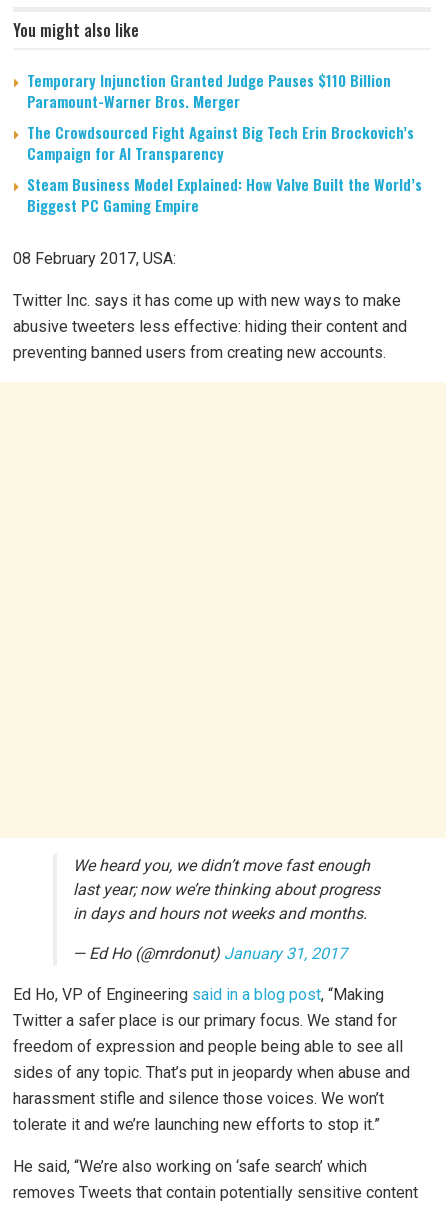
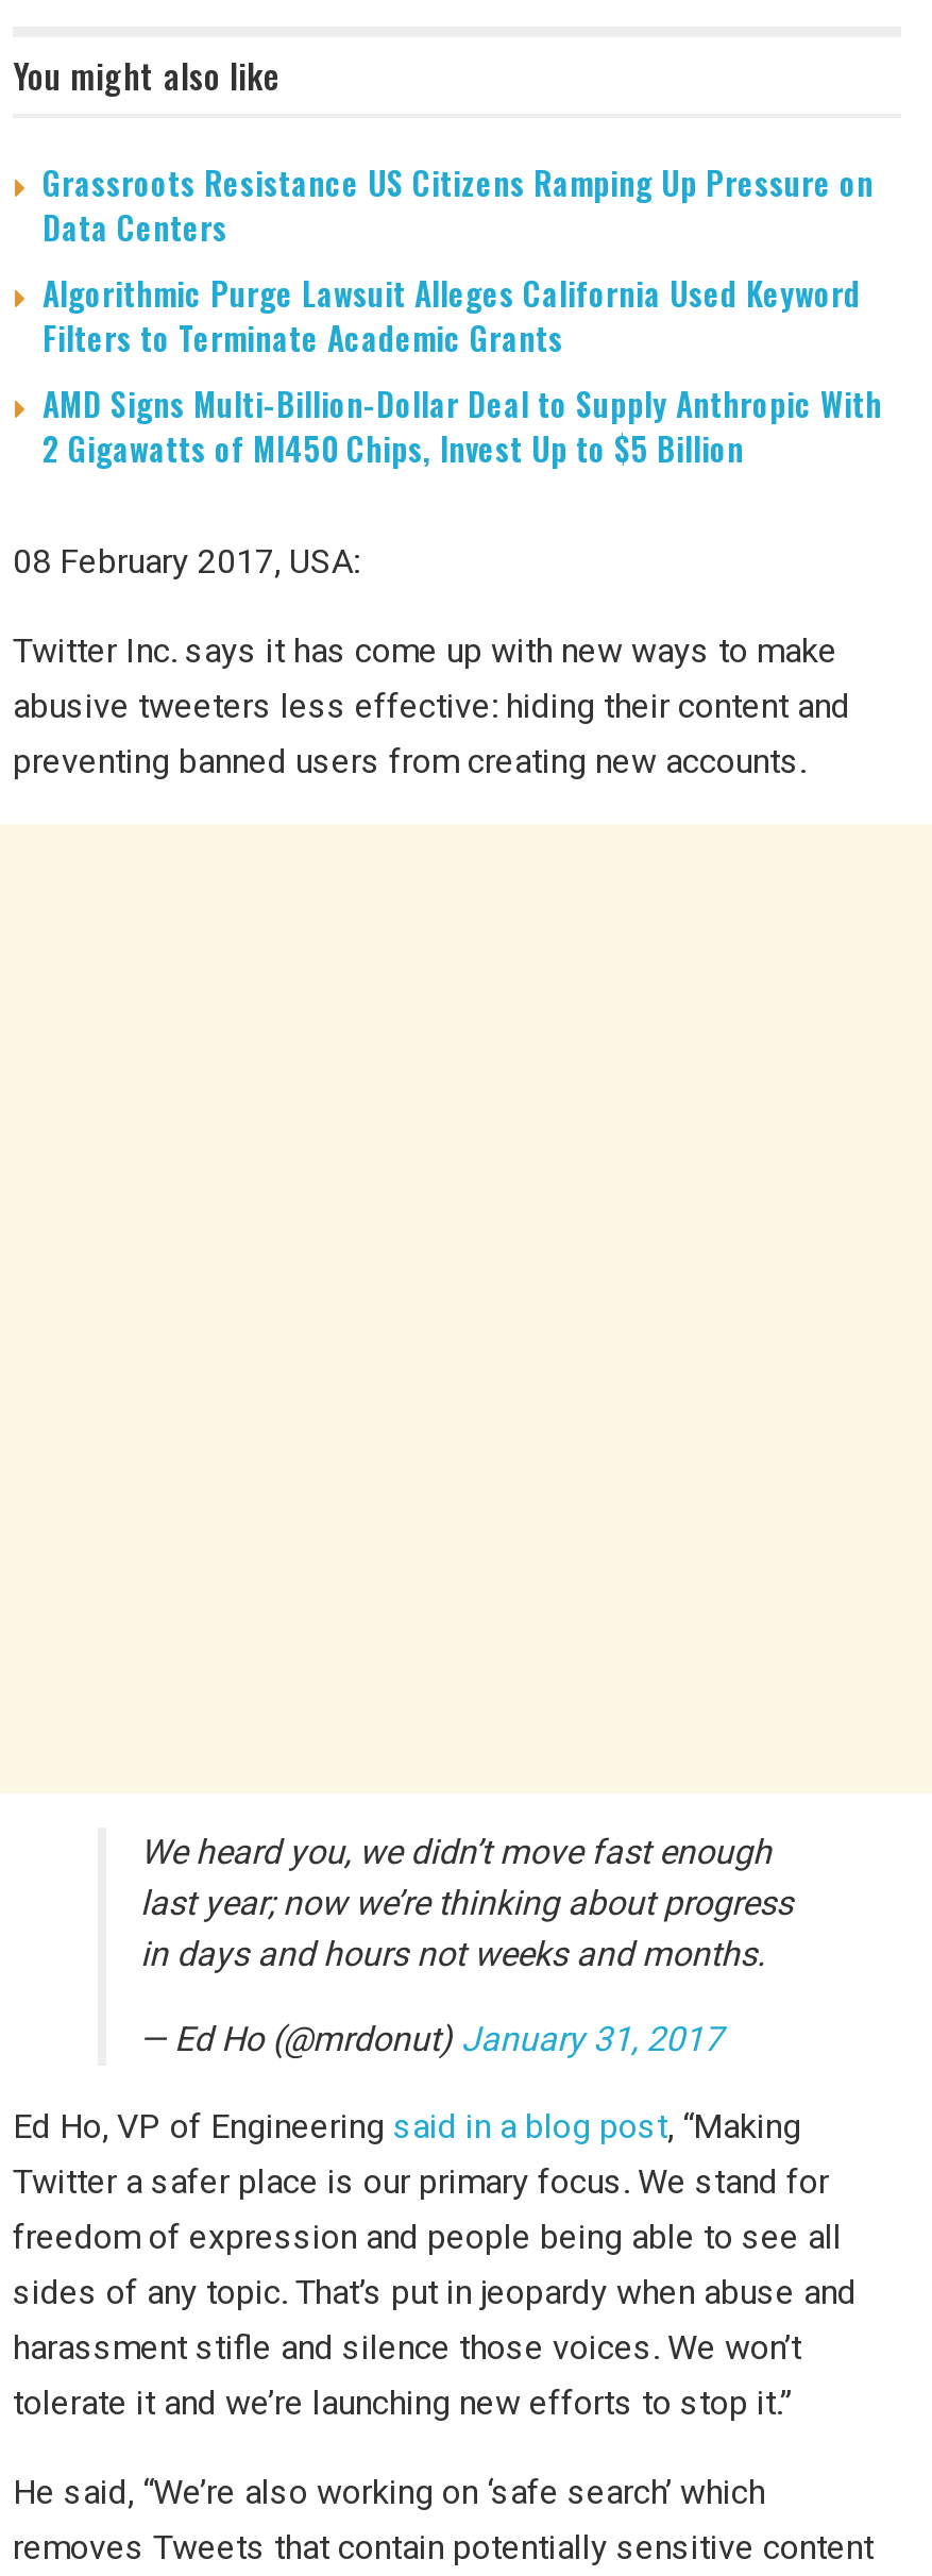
- Temporary Injunction Granted Judge Pauses $110 Billion
- Paramount-Warner Bros. Merger
- The Crowdsourced Fight Against Big Tech Erin Brockovich’s
- Campaign for AI Transparency
- Steam Business Model Explained: How Valve Built the World’s
- Biggest PC Gaming Empire
+ Grassroots Resistance US Citizens Ramping Up Pressure on
+ Data Centers
+ Algorithmic Purge Lawsuit Alleges California Used Keyword
+ Filters to Terminate Academic Grants
+ AMD Signs Multi-Billion-Dollar Deal to Supply Anthropic With
+ 2 Gigawatts of MI450 Chips, Invest Up to $5 Billion
